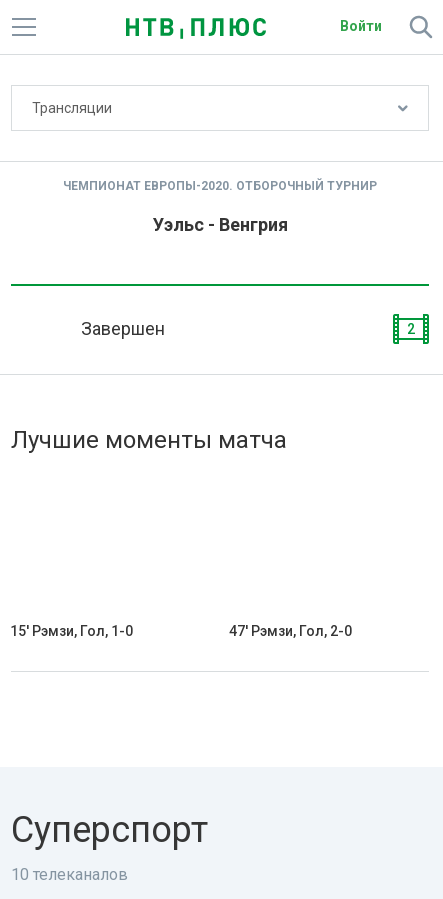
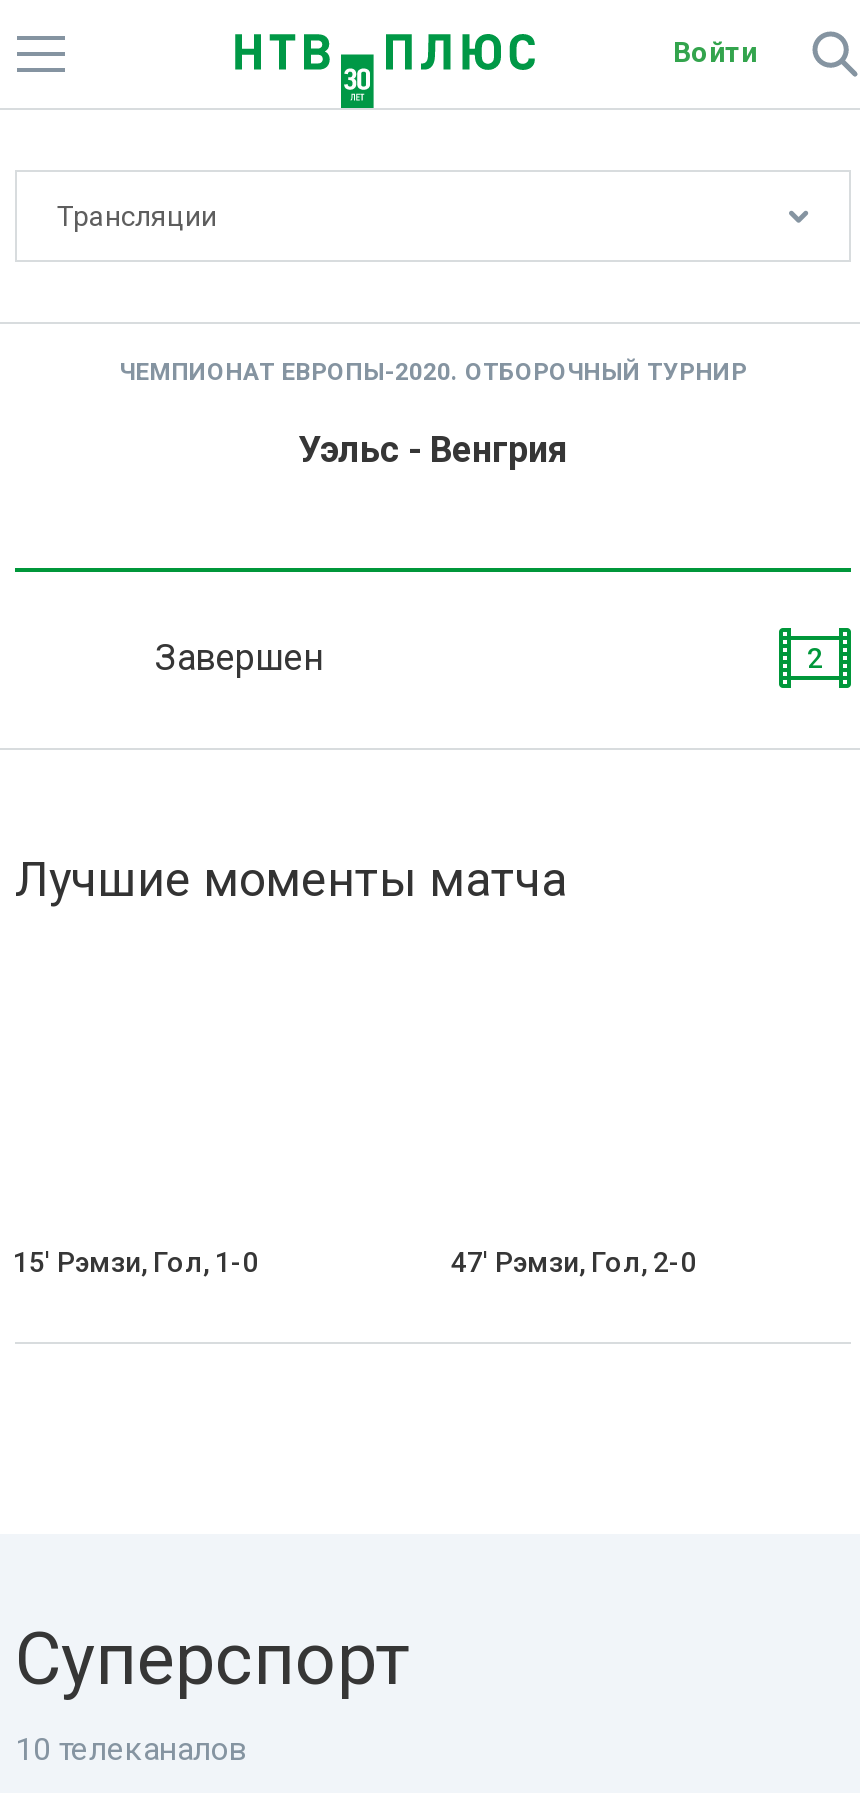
- [image]
+ [image]
